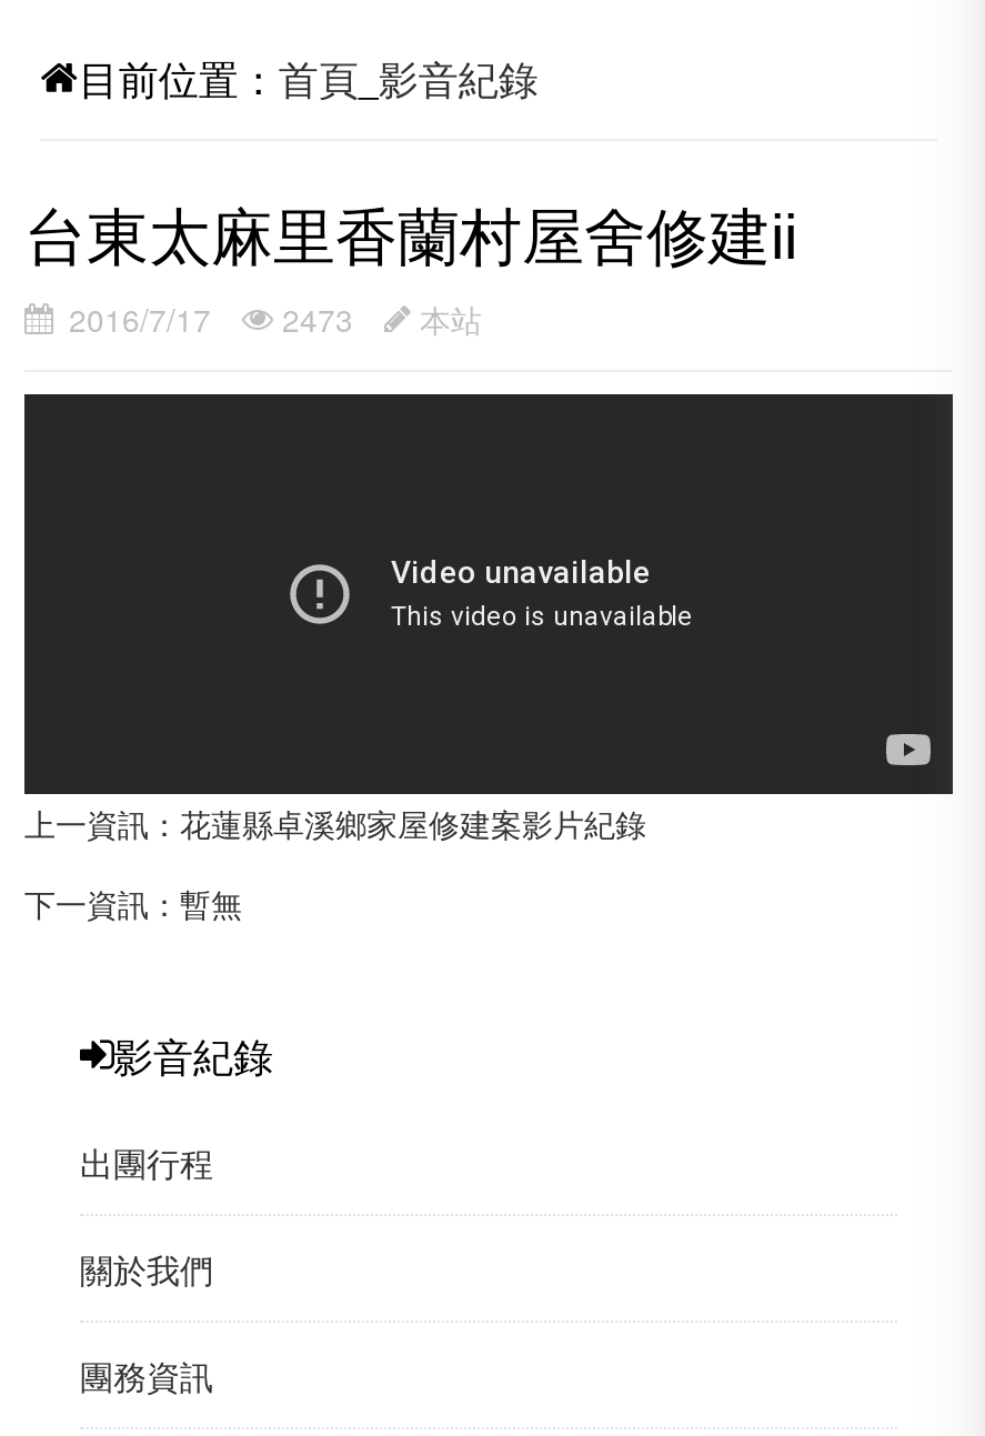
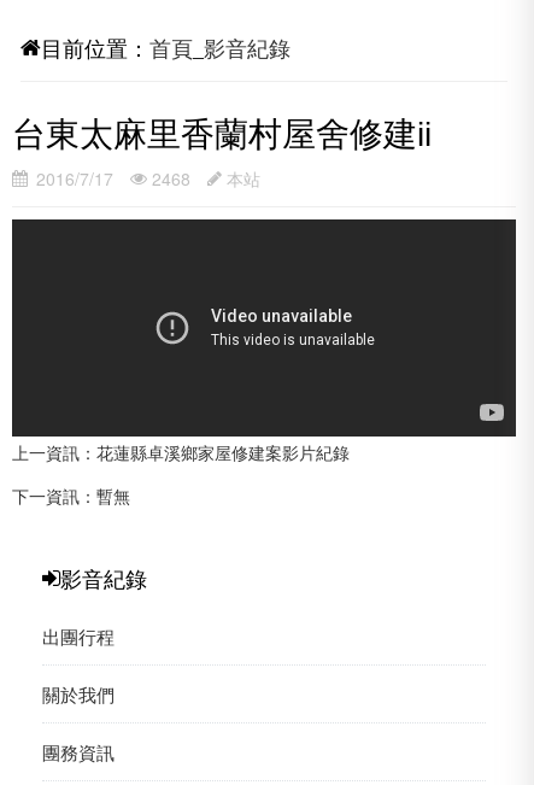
- 2016/7/17 2473 本站
+ 2016/7/17 2468 本站
